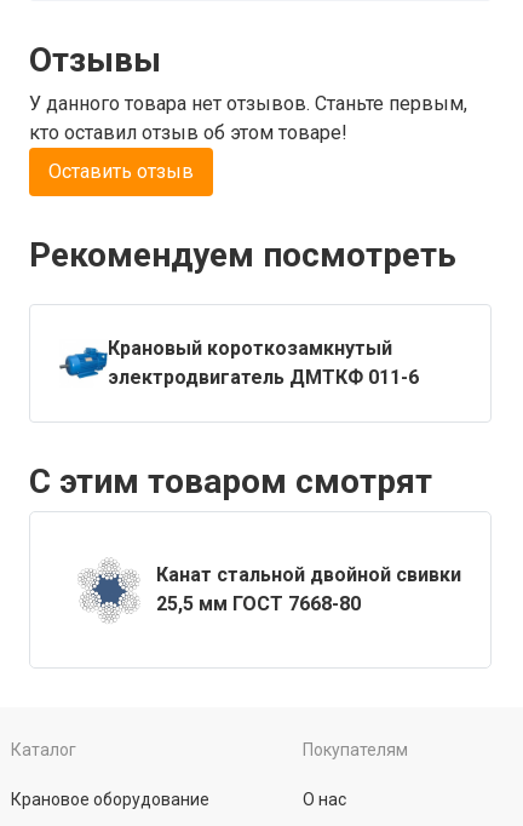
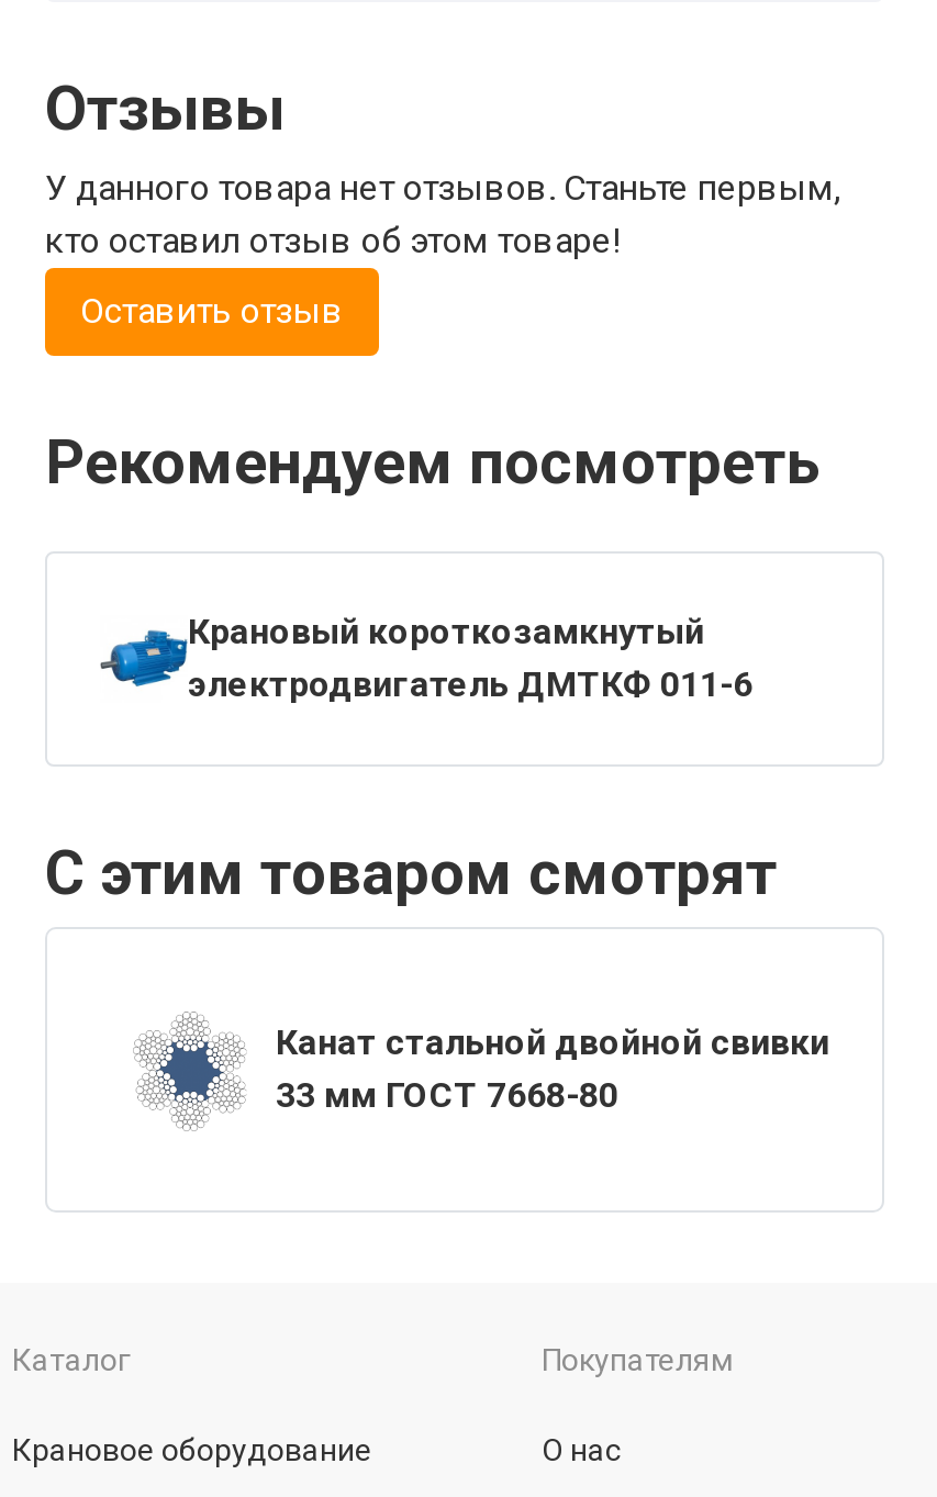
- 25,5 мм ГОСТ 7668-80
+ 33 мм ГОСТ 7668-80
